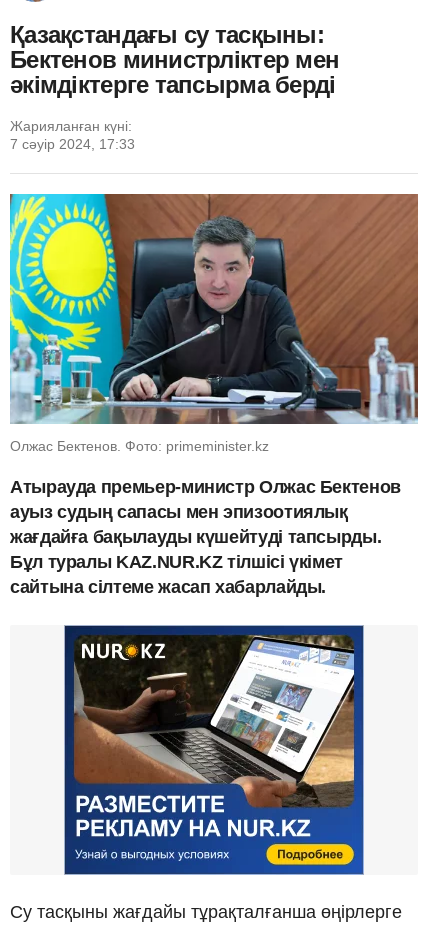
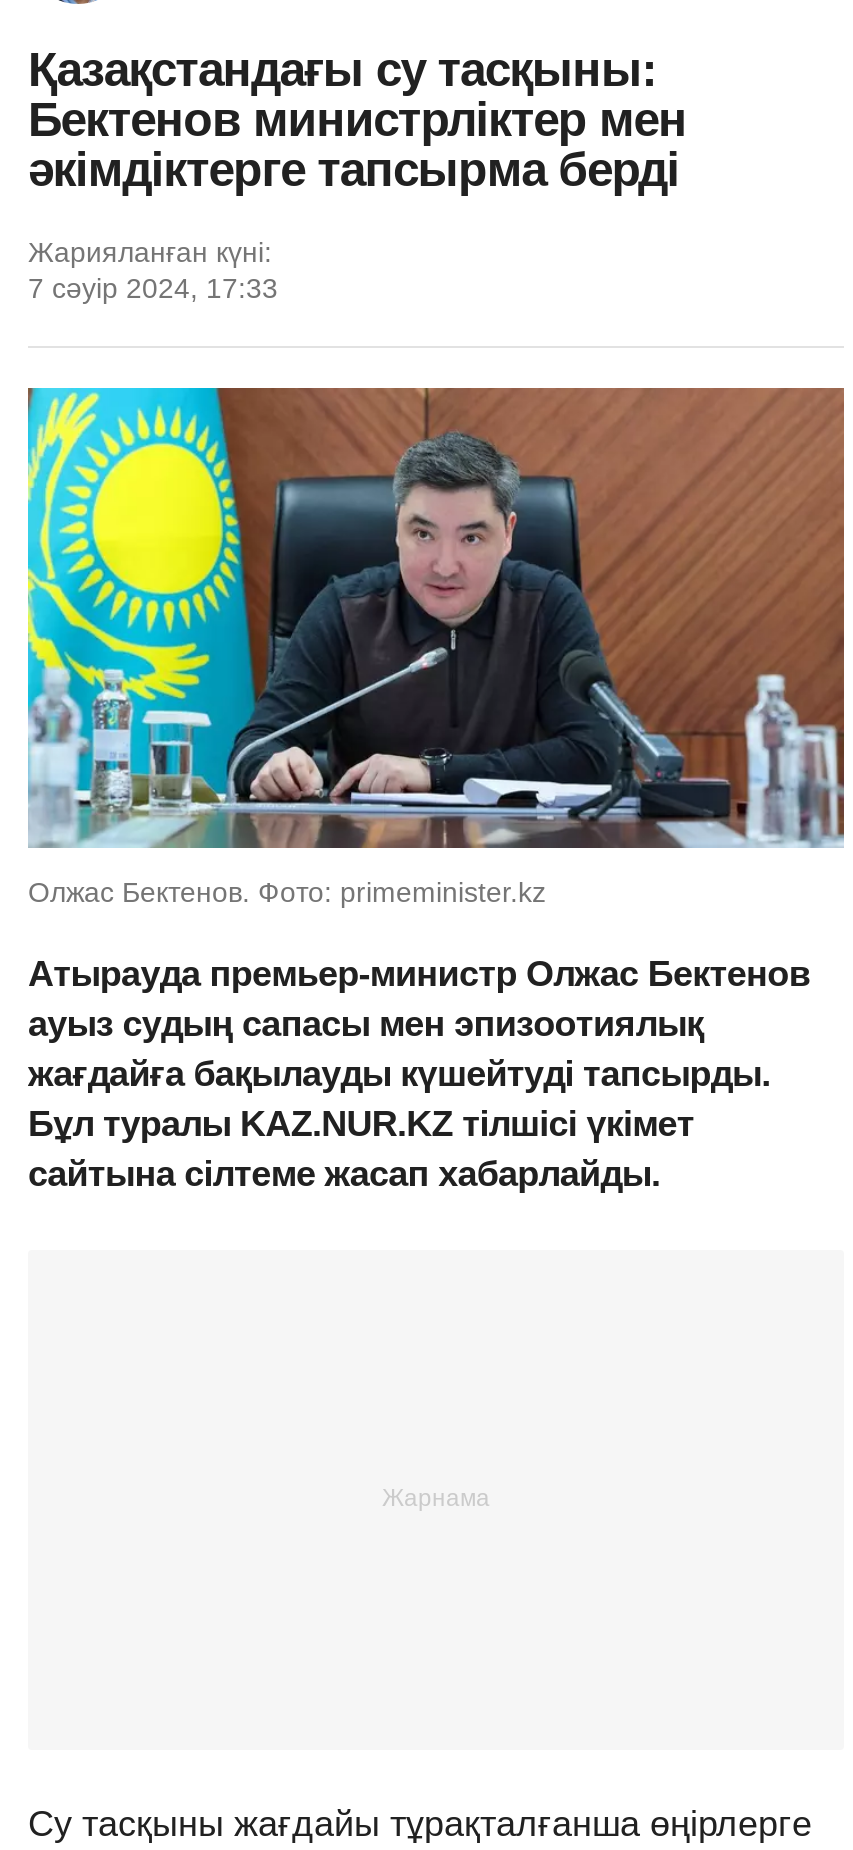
- [image]
